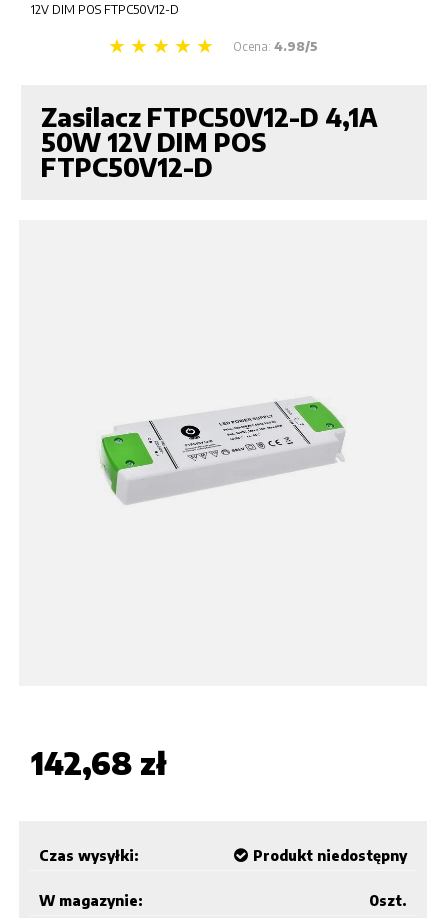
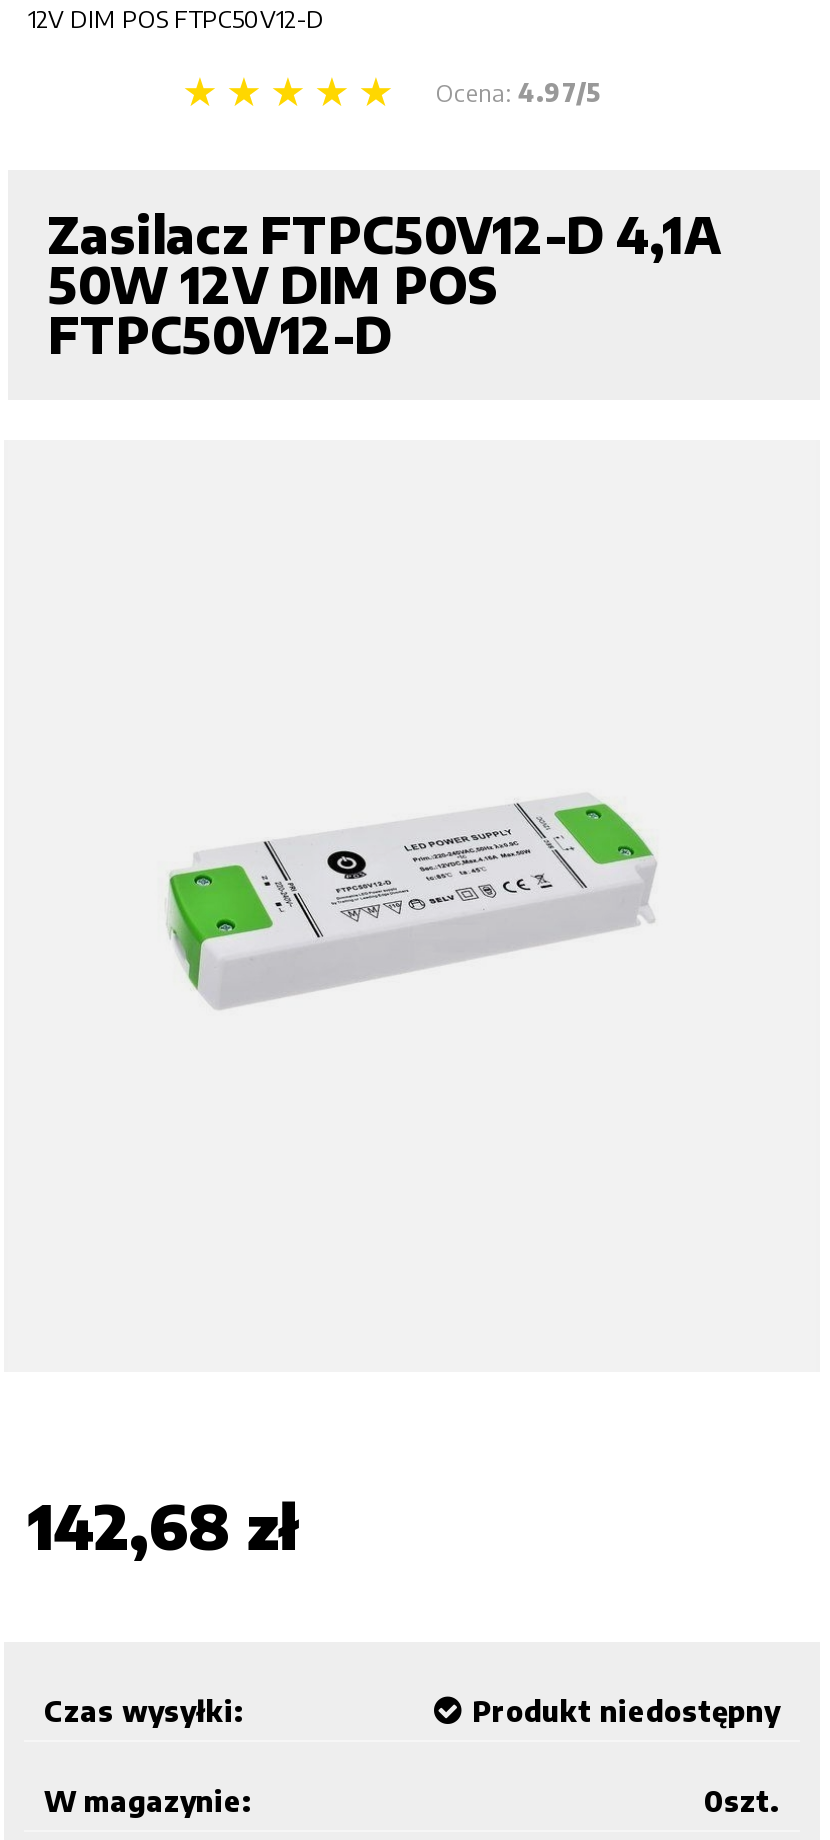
- Ocena: 4.98/5
+ Ocena: 4.97/5
